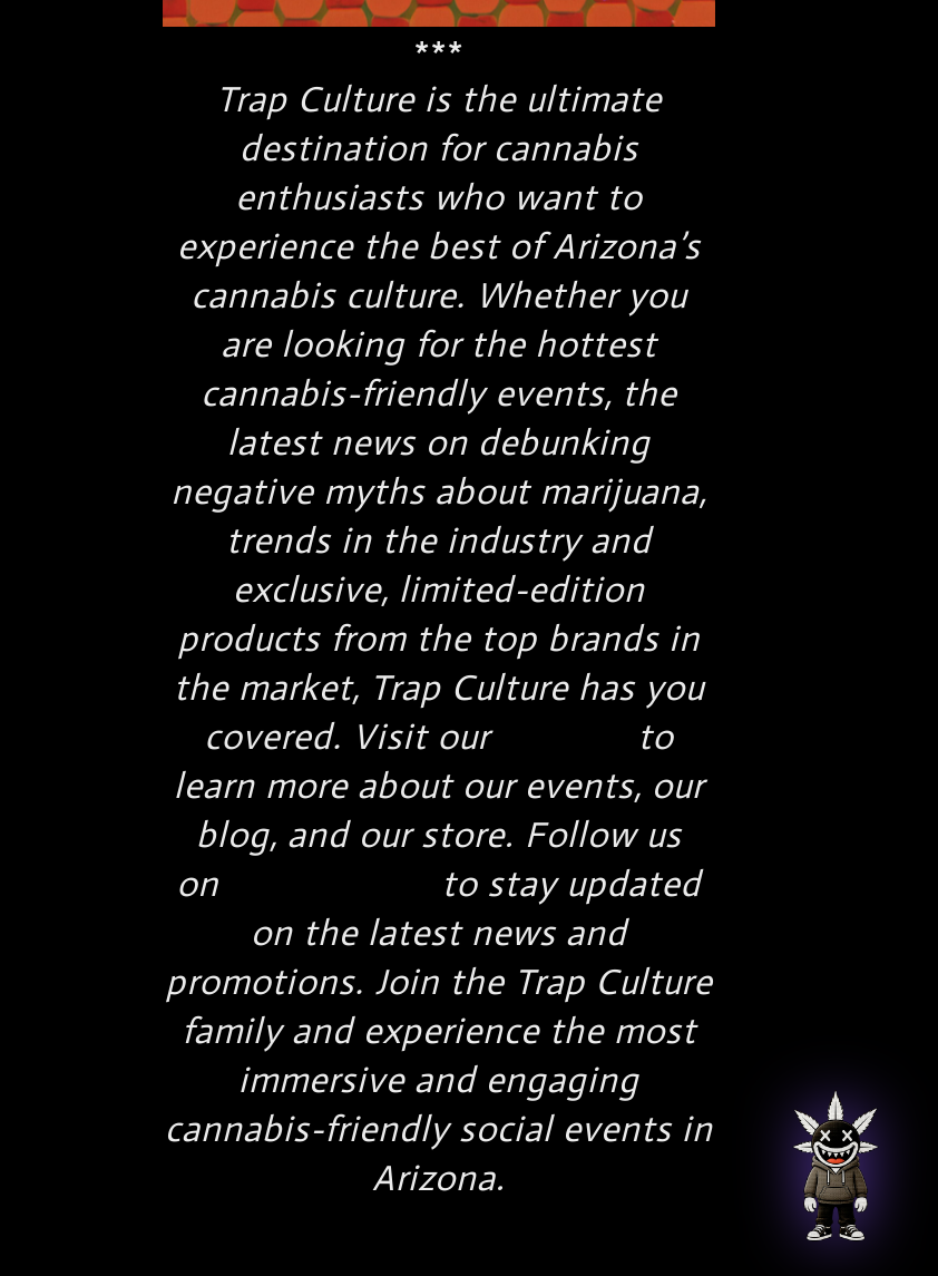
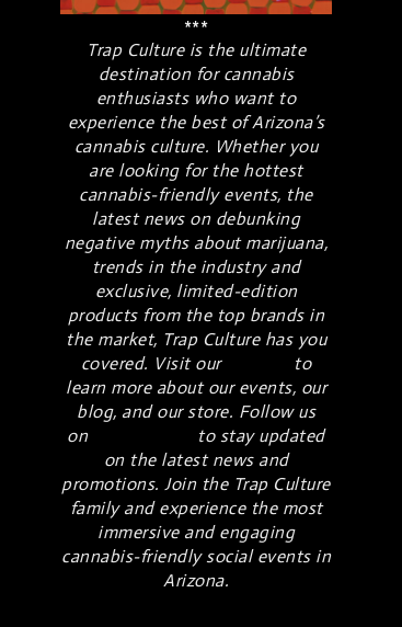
- [image]
